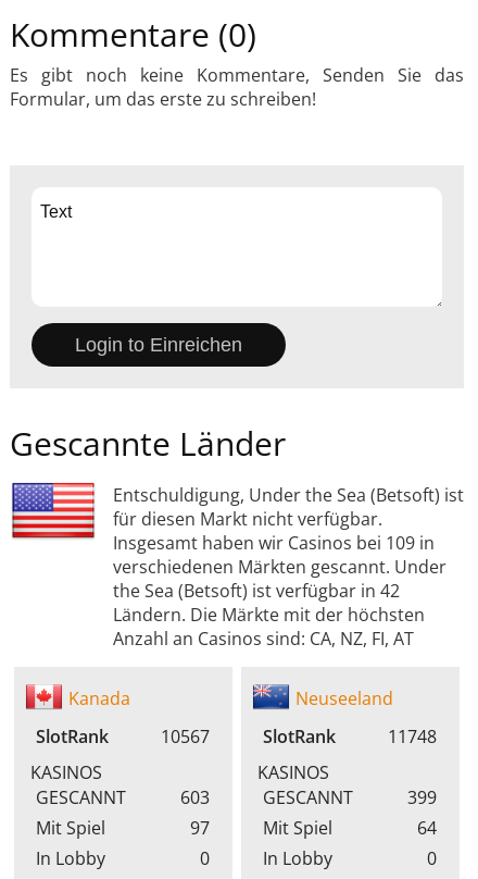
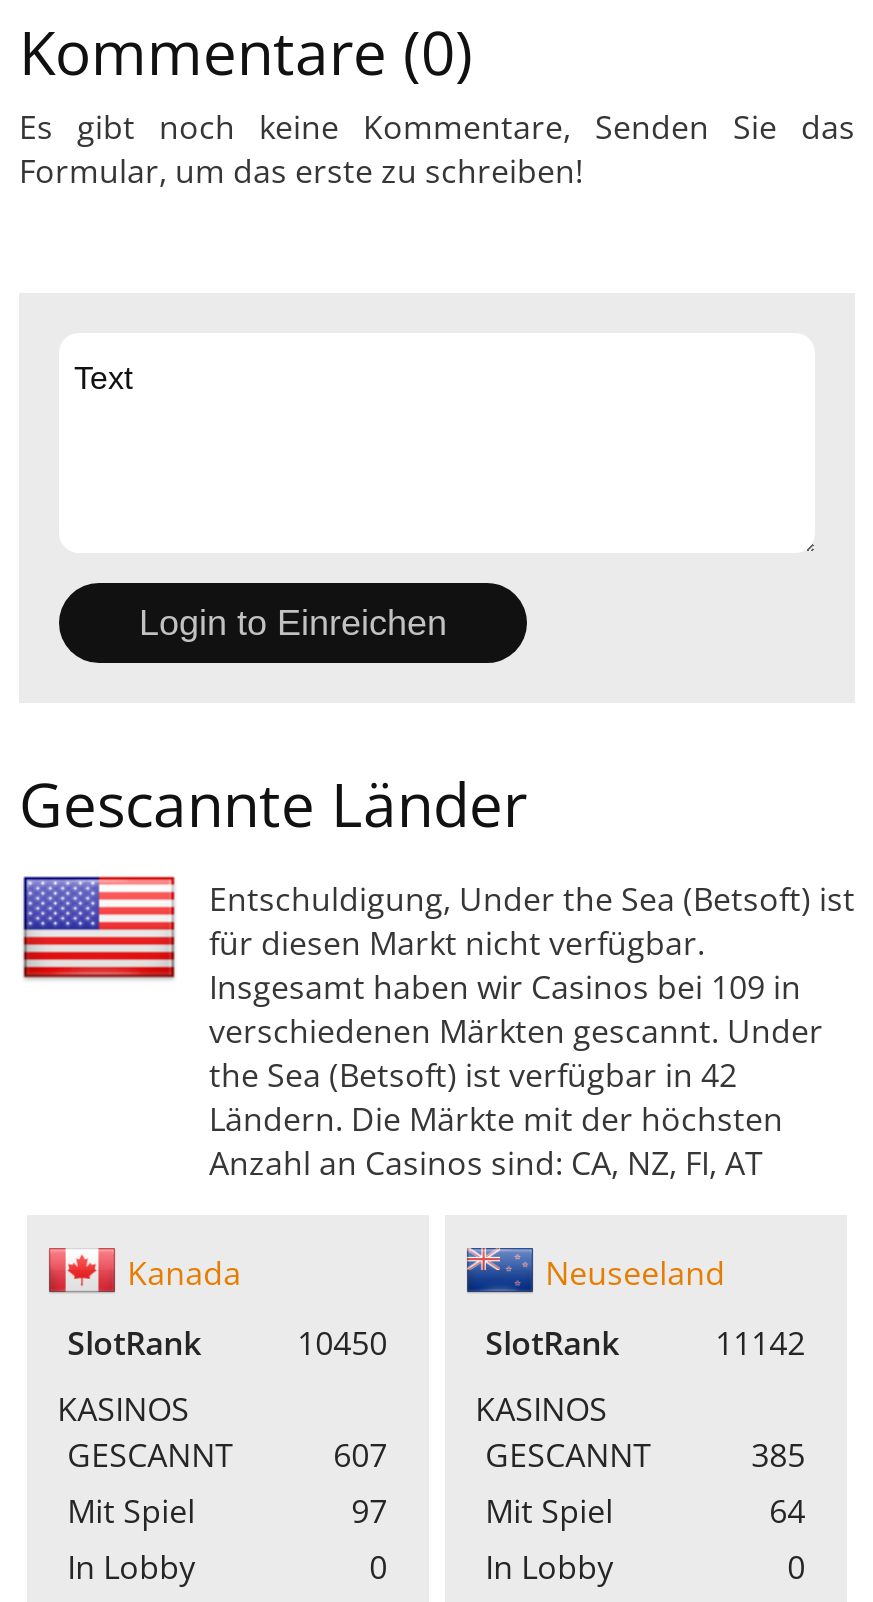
- 10567
+ 10450

- 11748
+ 11142

- 603
+ 607

- 399
+ 385
